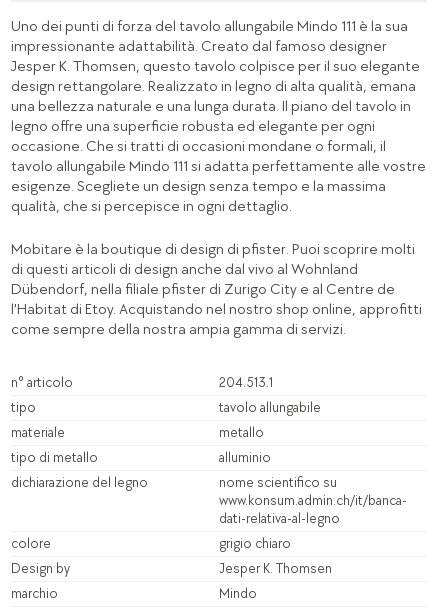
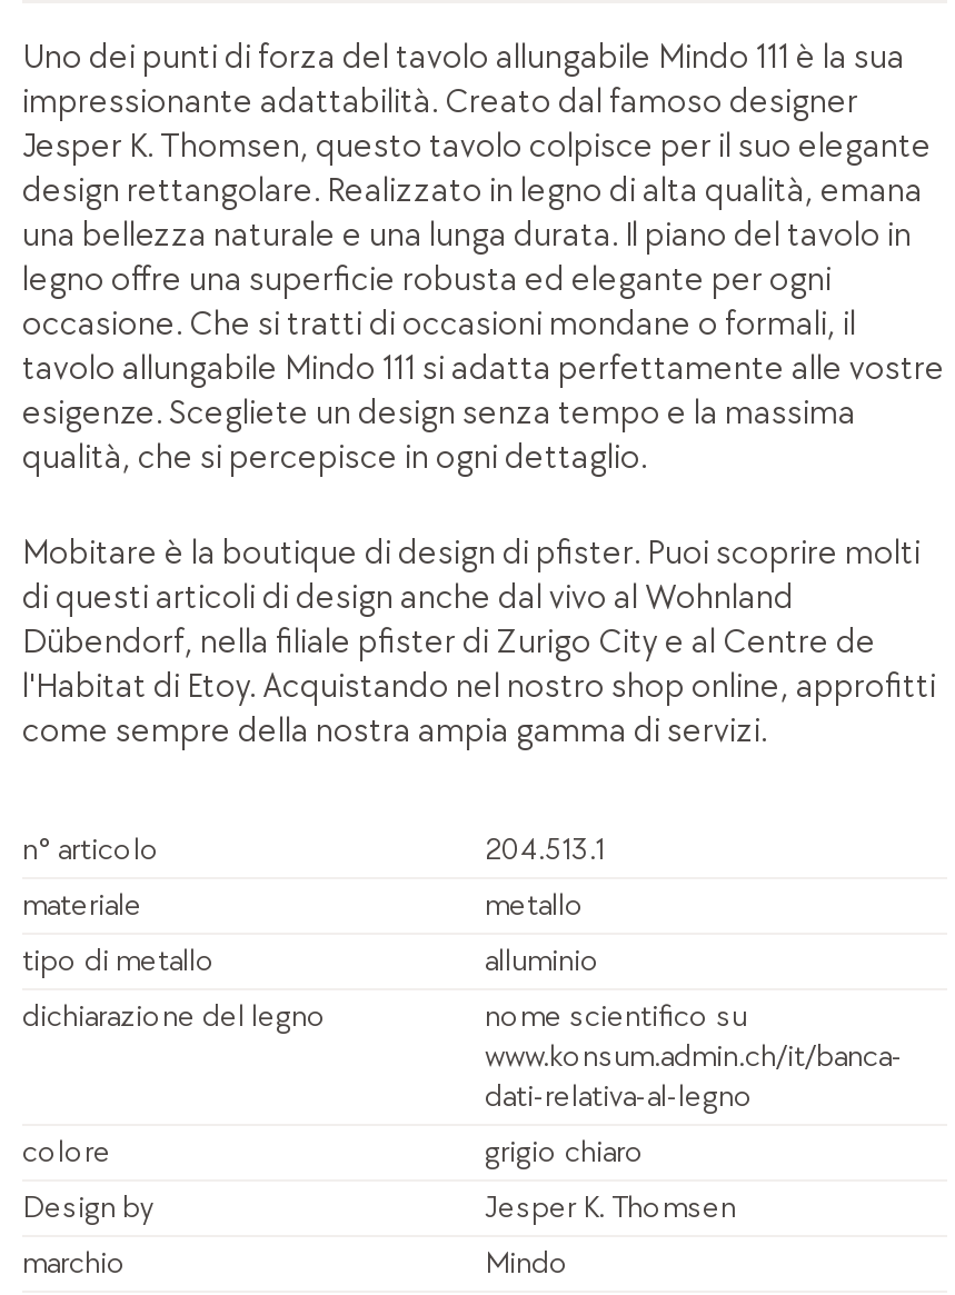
- tipo
- tavolo allungabile
